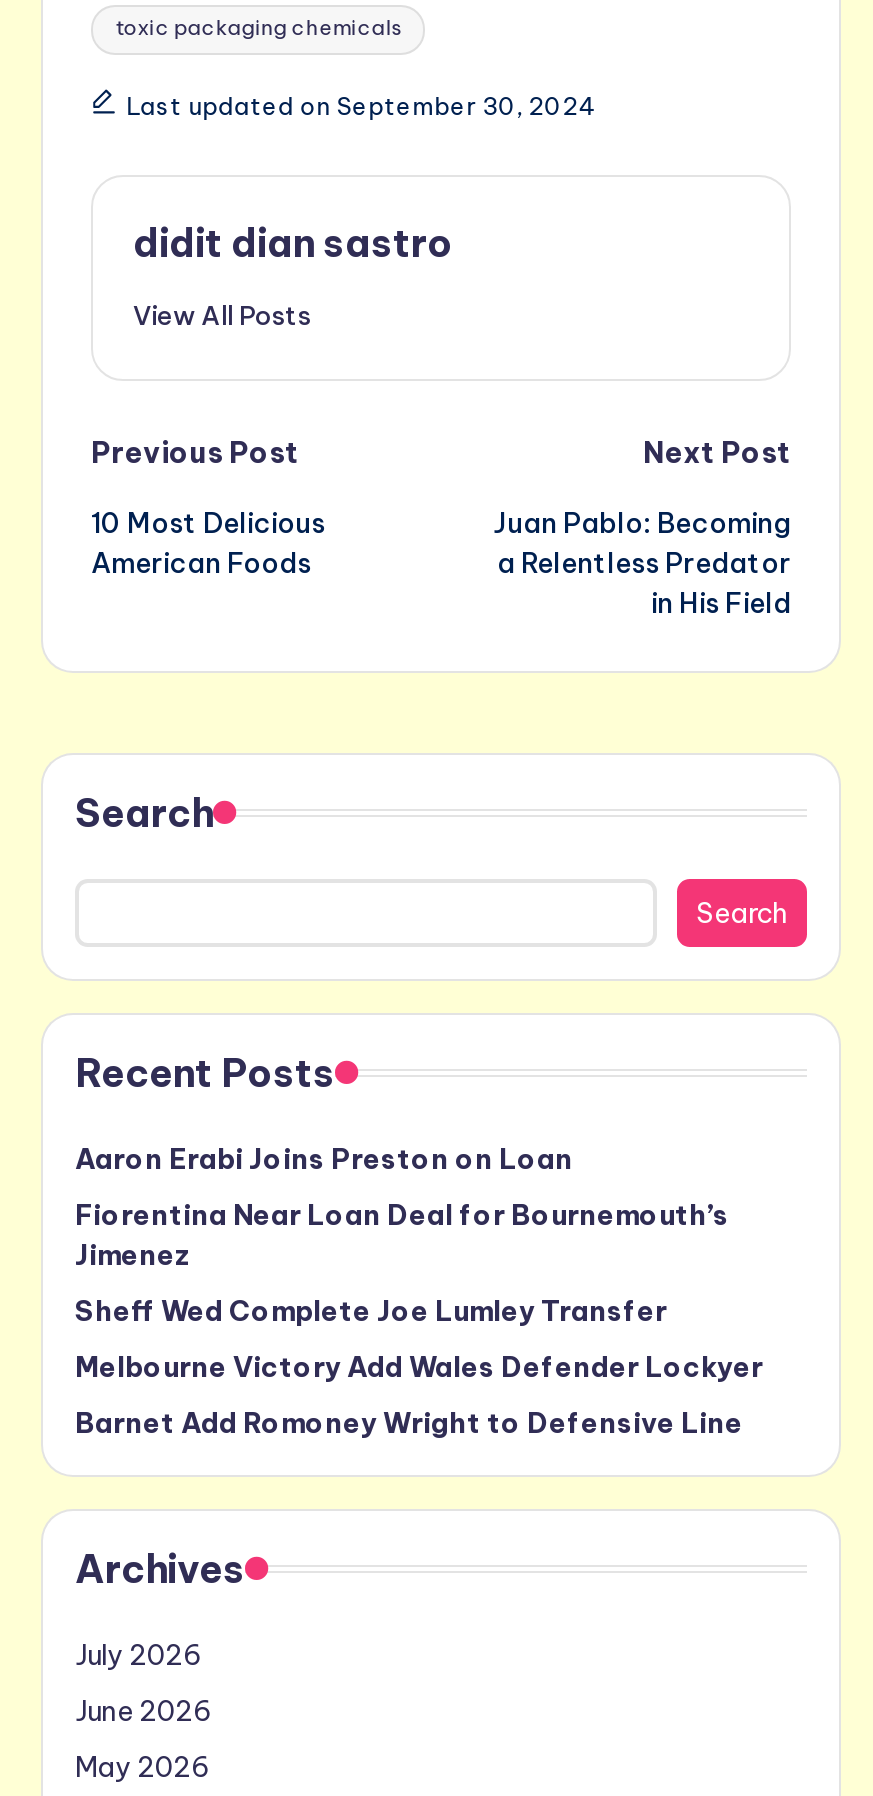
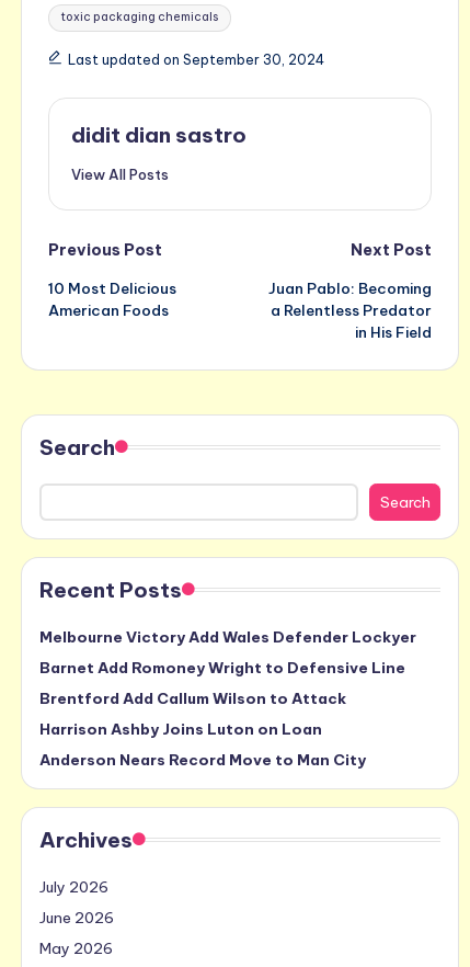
- Aaron Erabi Joins Preston on Loan
- Fiorentina Near Loan Deal for Bournemouth’s
- Jimenez
- Sheff Wed Complete Joe Lumley Transfer

moved up: Melbourne Victory Add Wales Defender Lockyer | Barnet Add Romoney Wright to Defensive Line

+ Brentford Add Callum Wilson to Attack
+ Harrison Ashby Joins Luton on Loan
+ Anderson Nears Record Move to Man City
